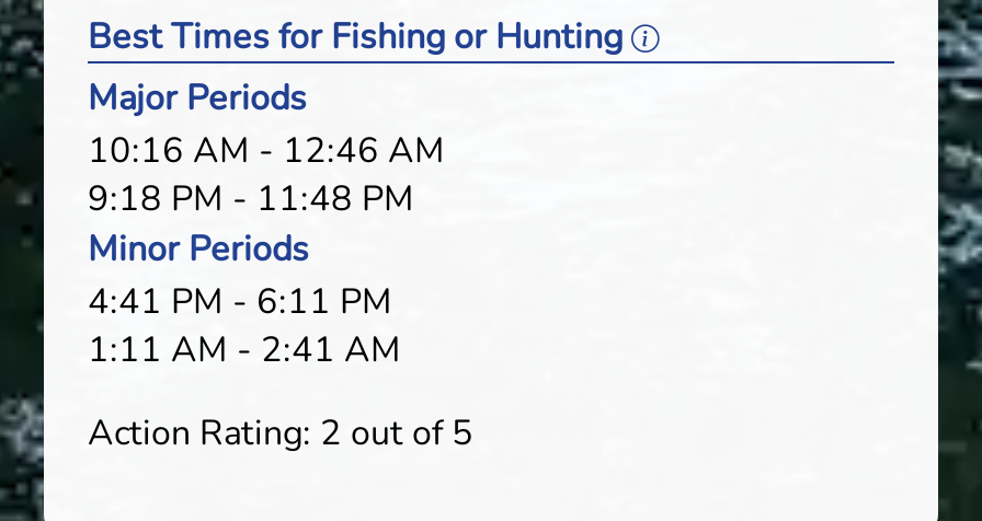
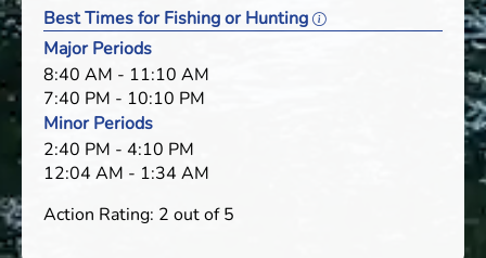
- 10:16 AM - 12:46 AM
+ 8:40 AM - 11:10 AM

- 9:18 PM - 11:48 PM
+ 7:40 PM - 10:10 PM

- 4:41 PM - 6:11 PM
+ 2:40 PM - 4:10 PM

- 1:11 AM - 2:41 AM
+ 12:04 AM - 1:34 AM
